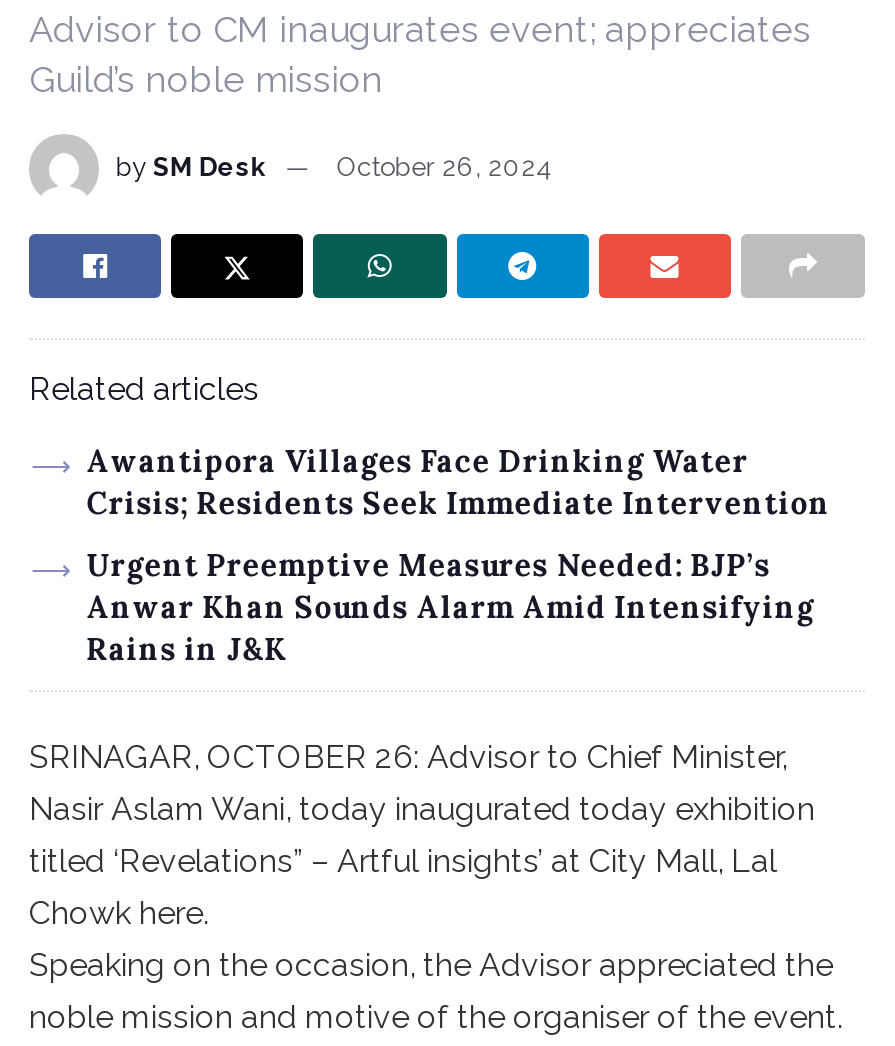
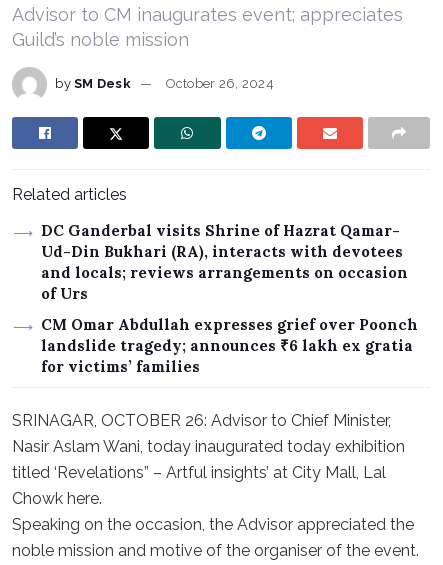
- Awantipora Villages Face Drinking Water
- Crisis; Residents Seek Immediate Intervention
+ DC Ganderbal visits Shrine of Hazrat Qamar-
+ Ud-Din Bukhari (RA), interacts with devotees
+ and locals; reviews arrangements on occasion
+ of Urs

- Urgent Preemptive Measures Needed: BJP’s
- Anwar Khan Sounds Alarm Amid Intensifying
- Rains in J&K
+ CM Omar Abdullah expresses grief over Poonch
+ landslide tragedy; announces ₹6 lakh ex gratia
+ for victims’ families
